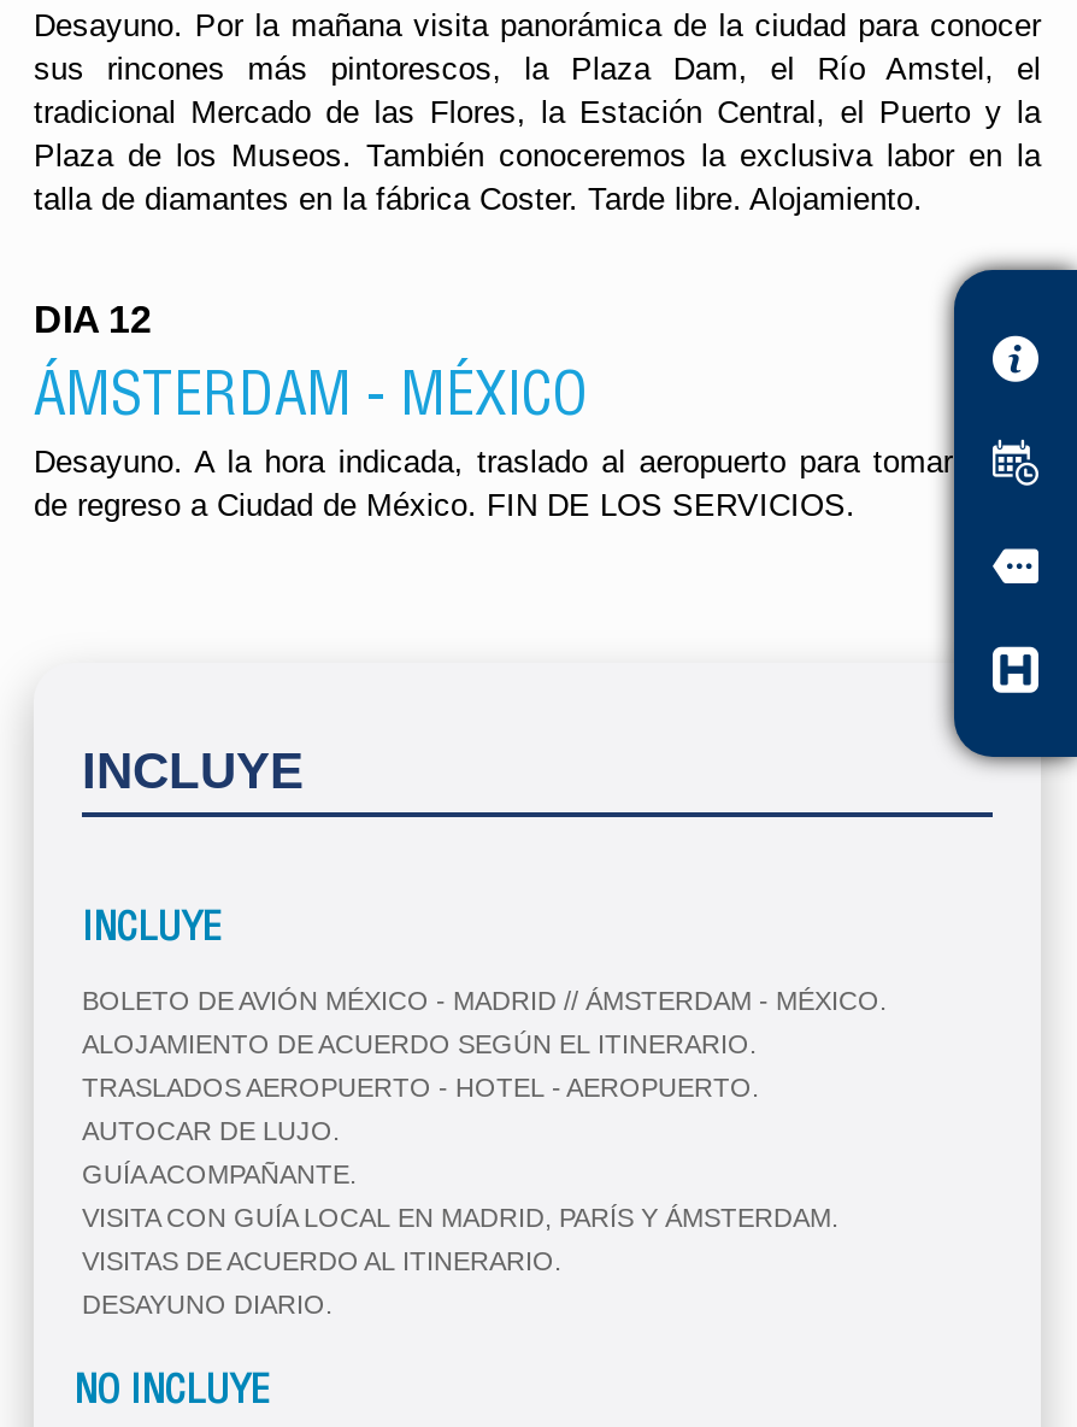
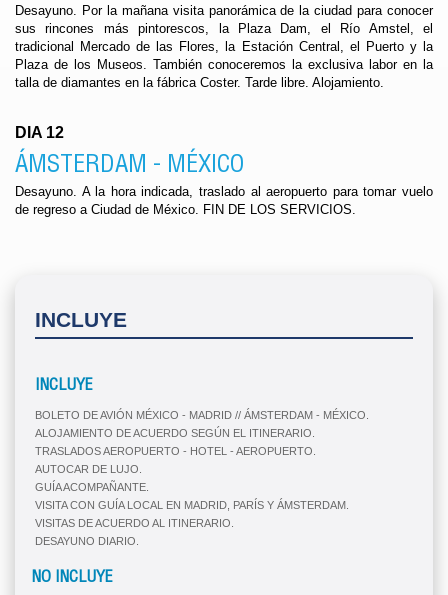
- [image]
